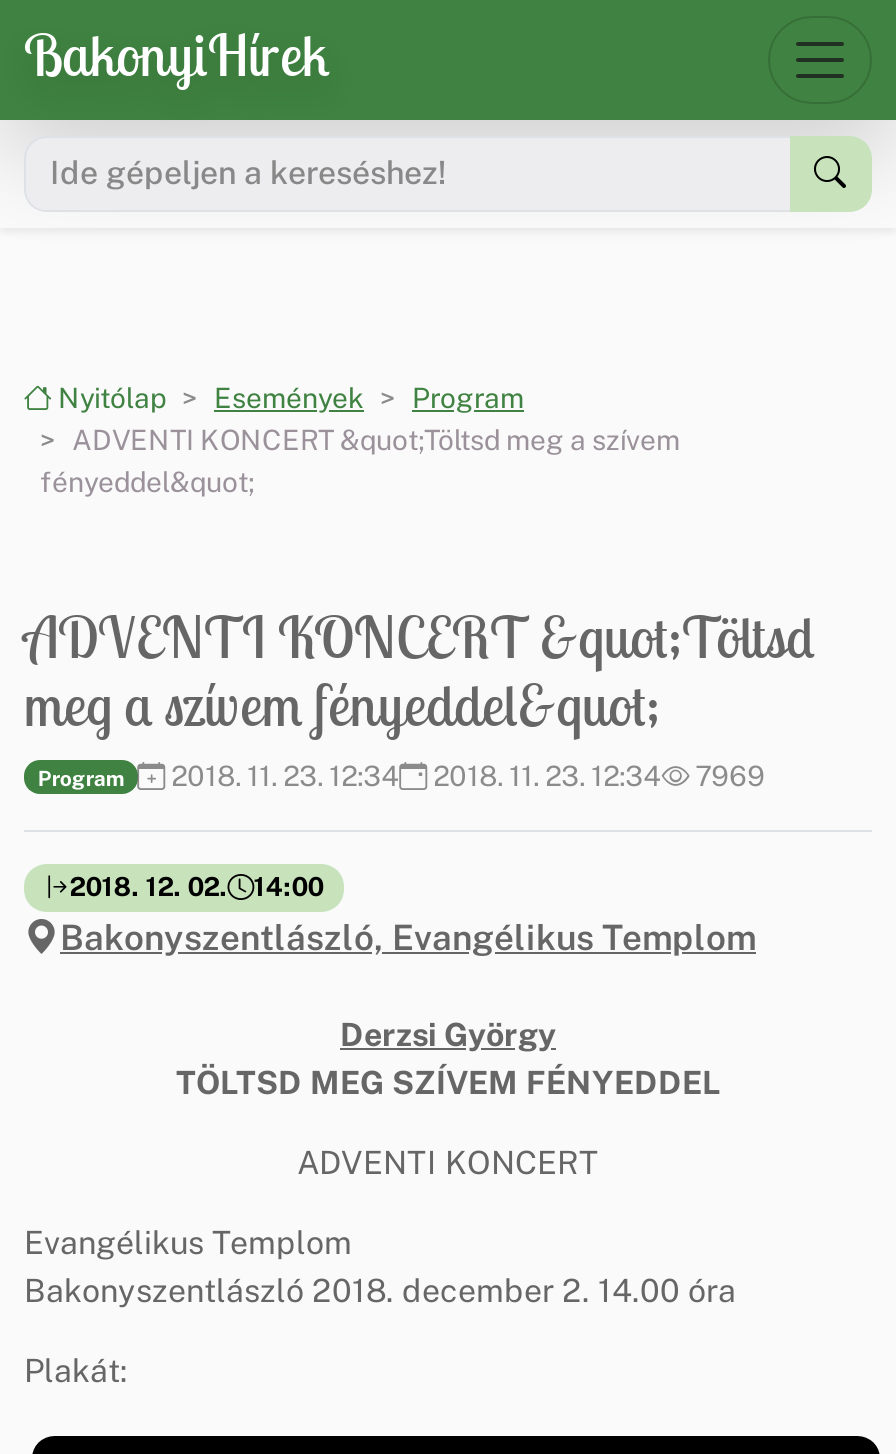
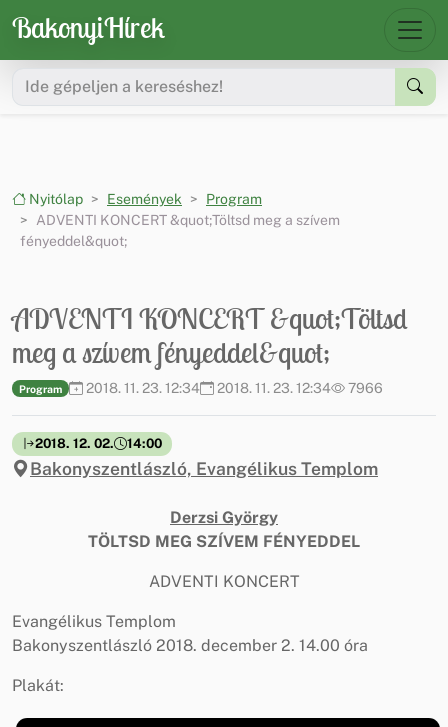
- Program 2018. 11. 23. 12:34 2018. 11. 23. 12:34 7969
+ Program 2018. 11. 23. 12:34 2018. 11. 23. 12:34 7966
